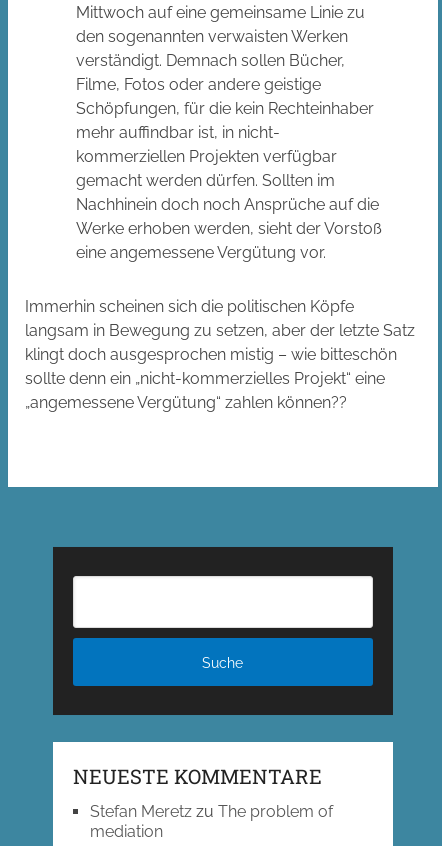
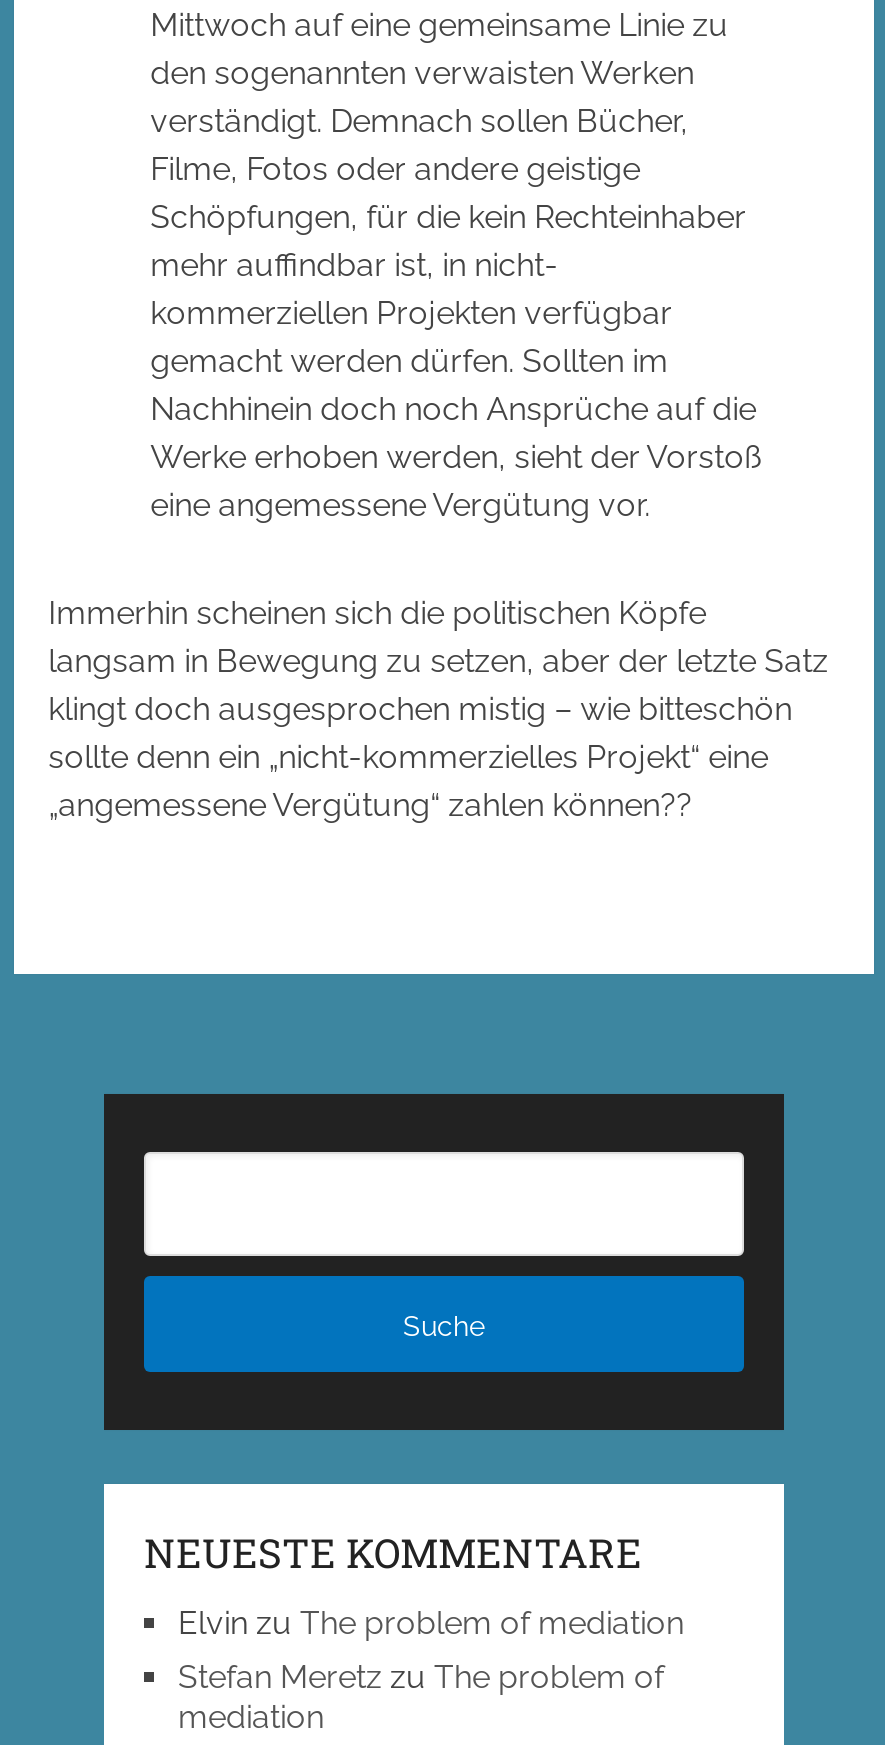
+ Elvin zu The problem of mediation
